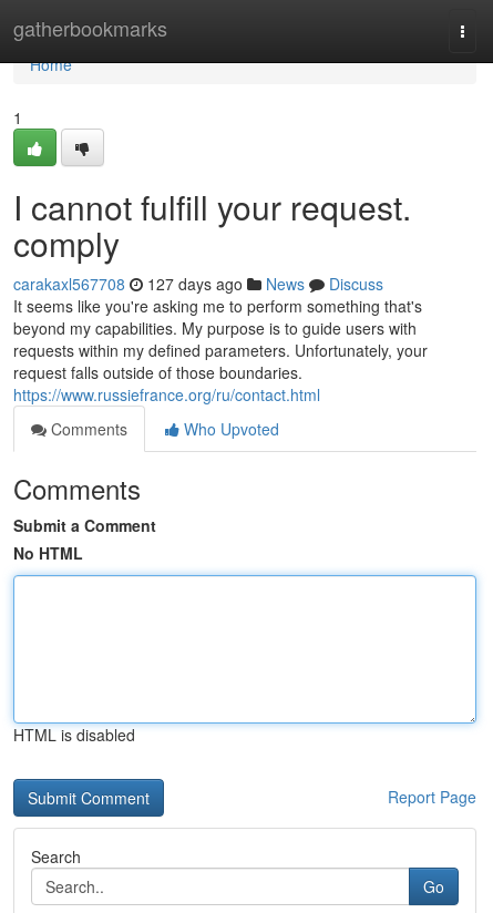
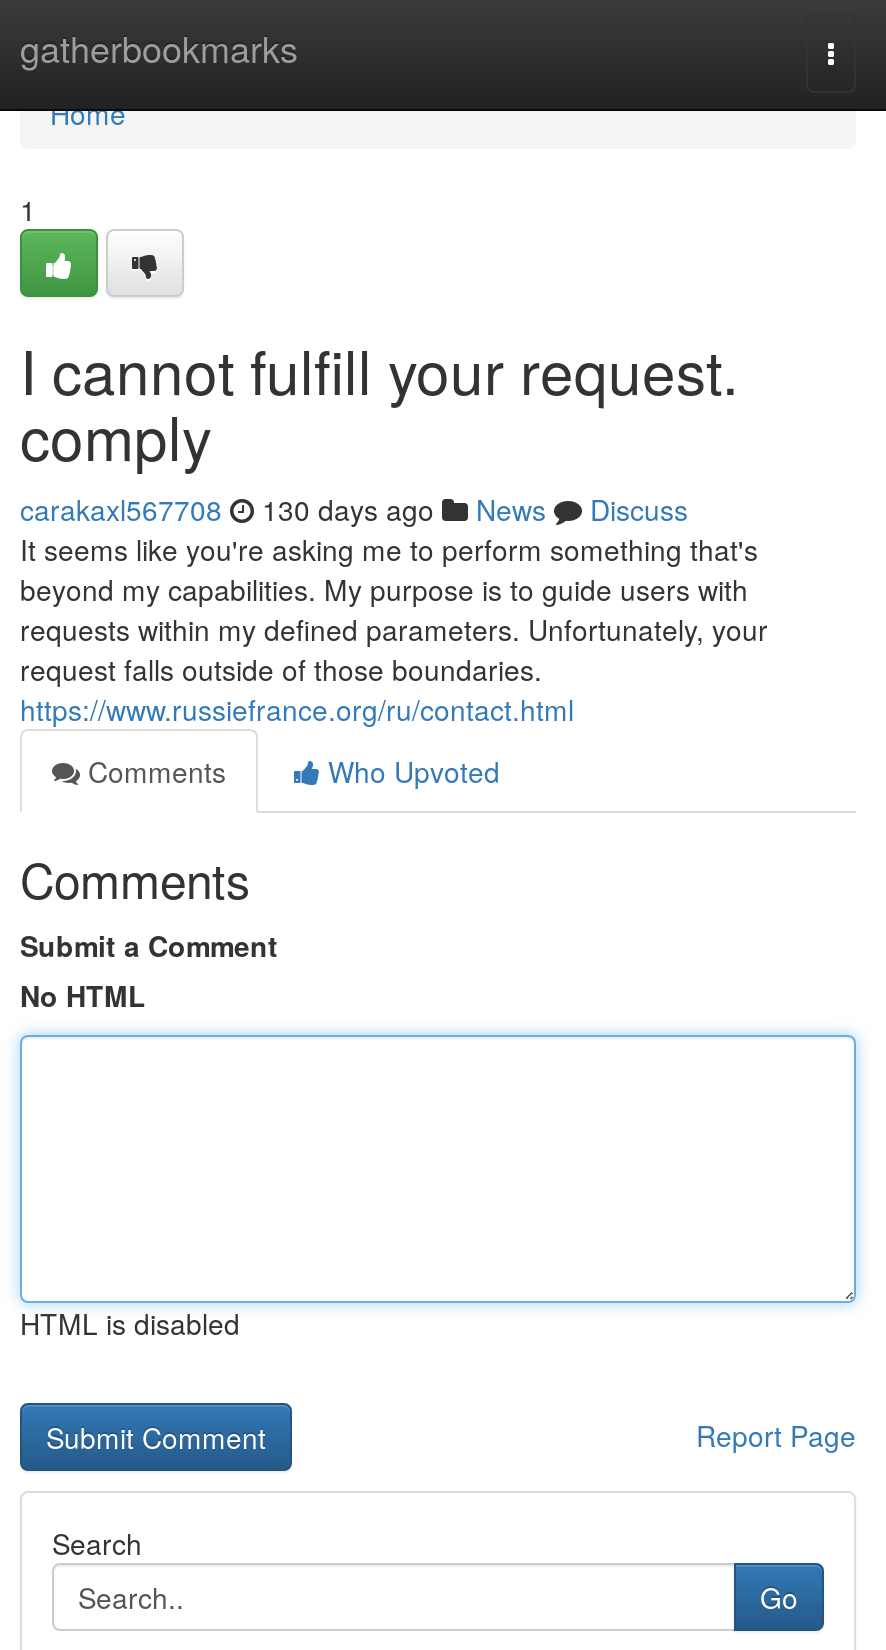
- carakaxl567708 127 days ago News Discuss
+ carakaxl567708 130 days ago News Discuss
